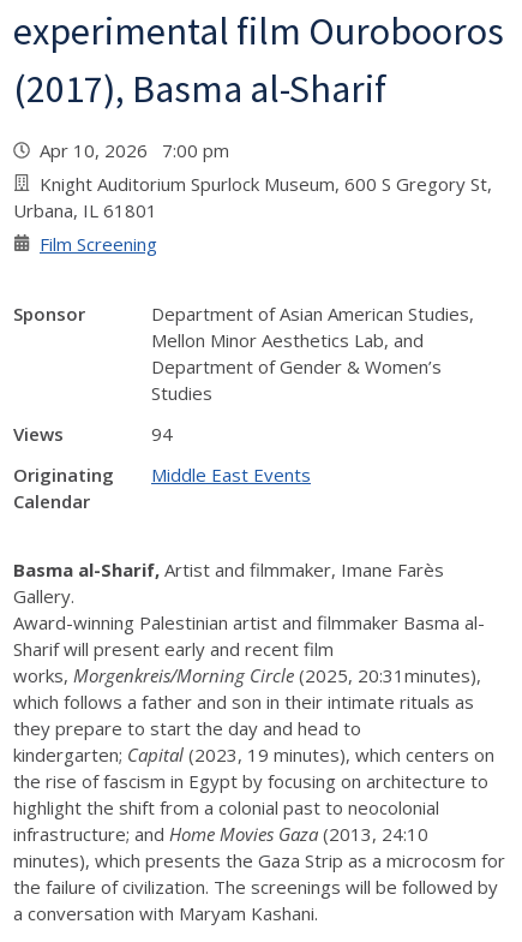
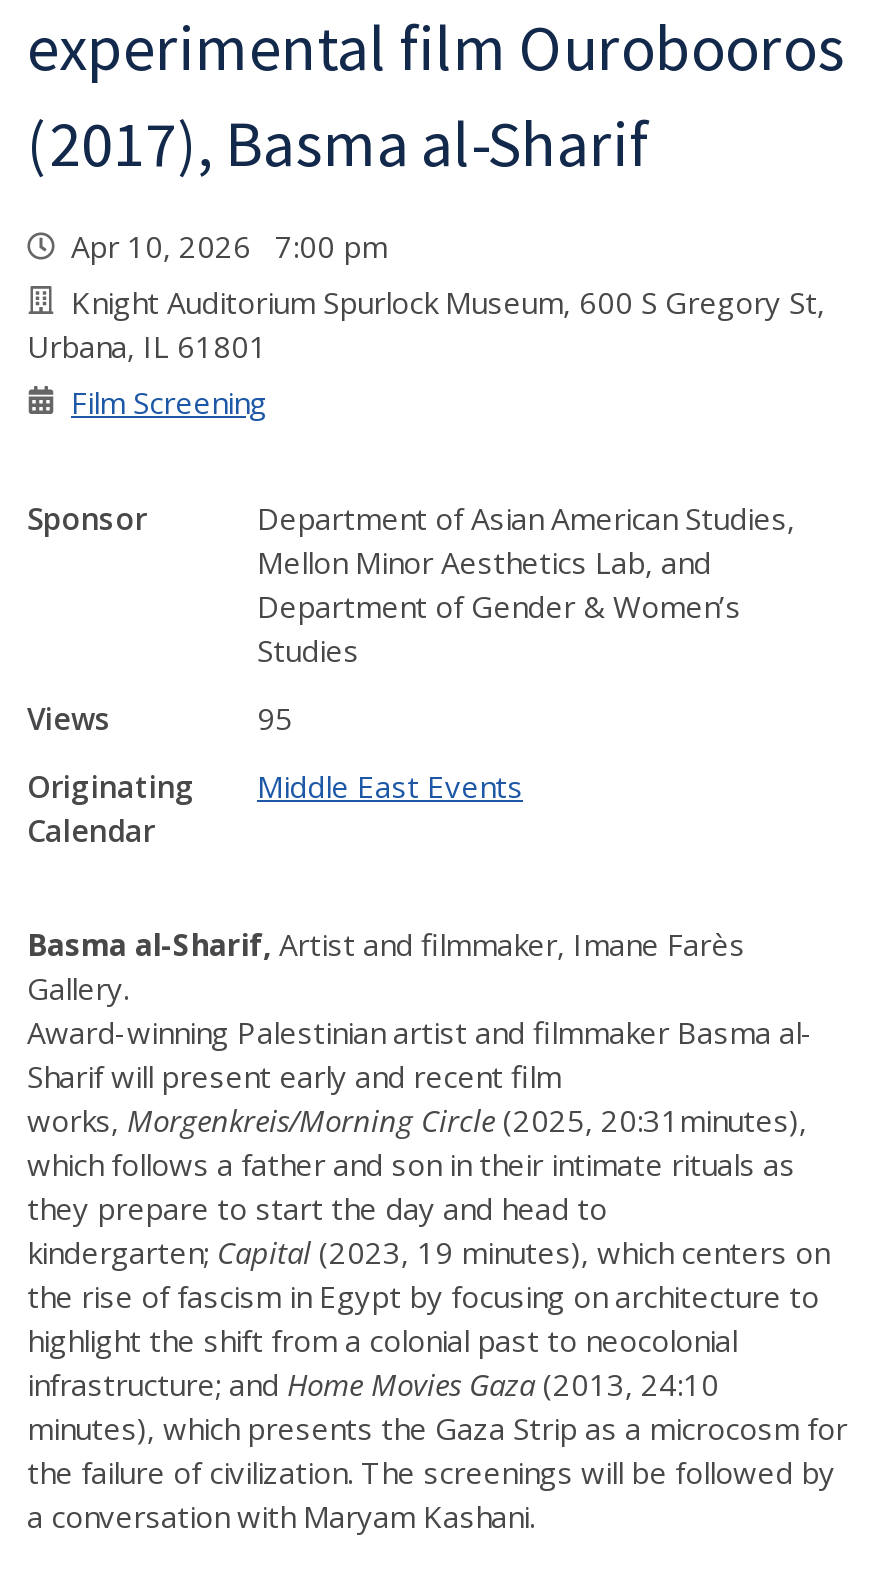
- 94
+ 95
